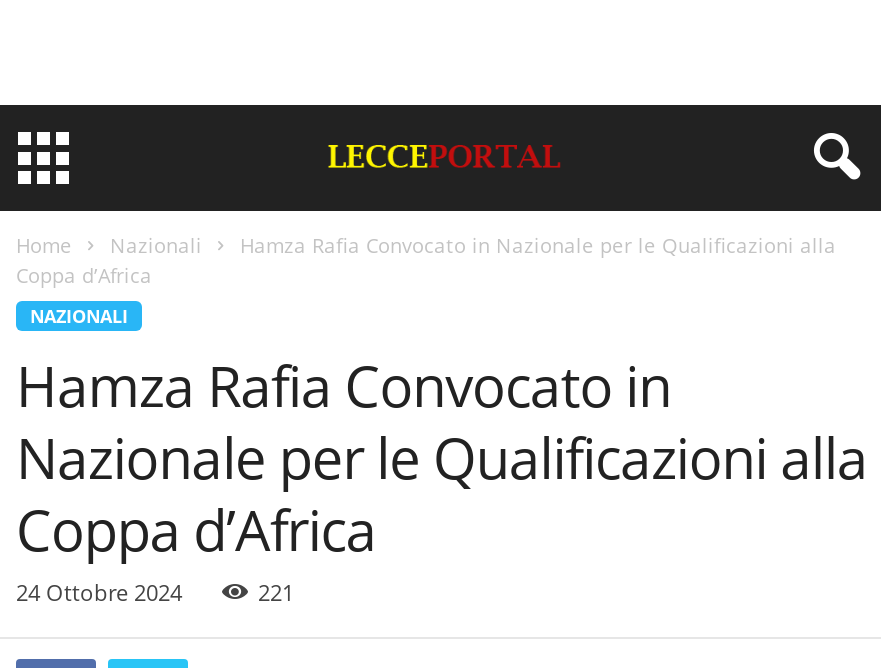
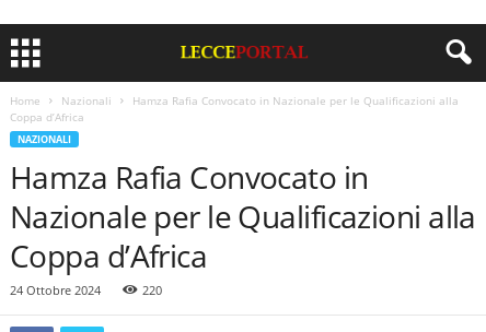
- 221
+ 220
